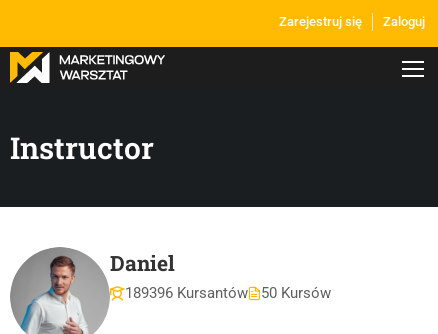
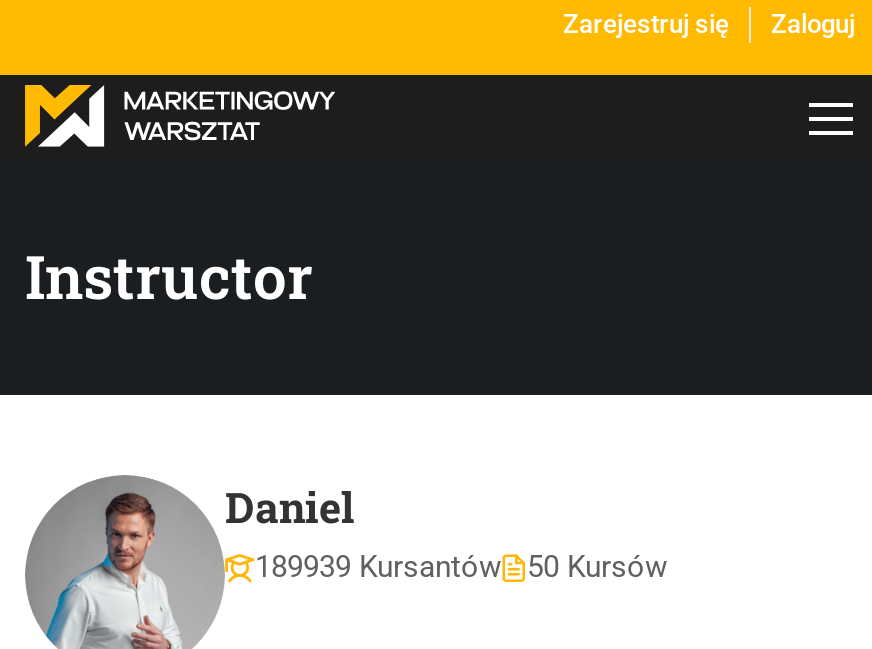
- 189396 Kursantów 50 Kursów
+ 189939 Kursantów 50 Kursów
